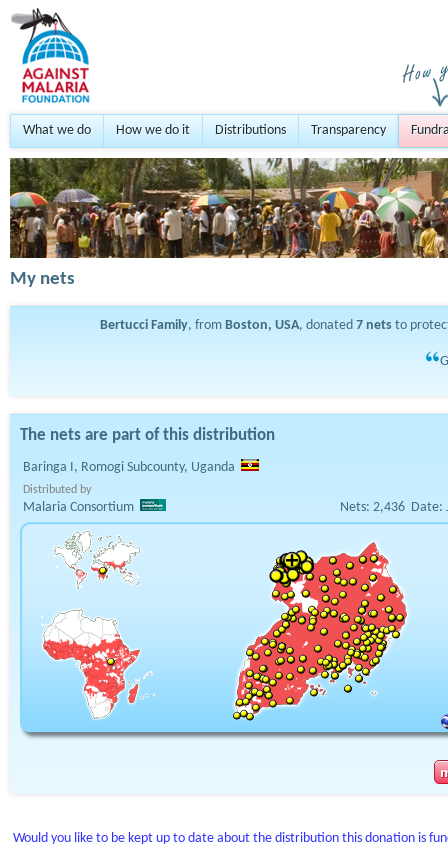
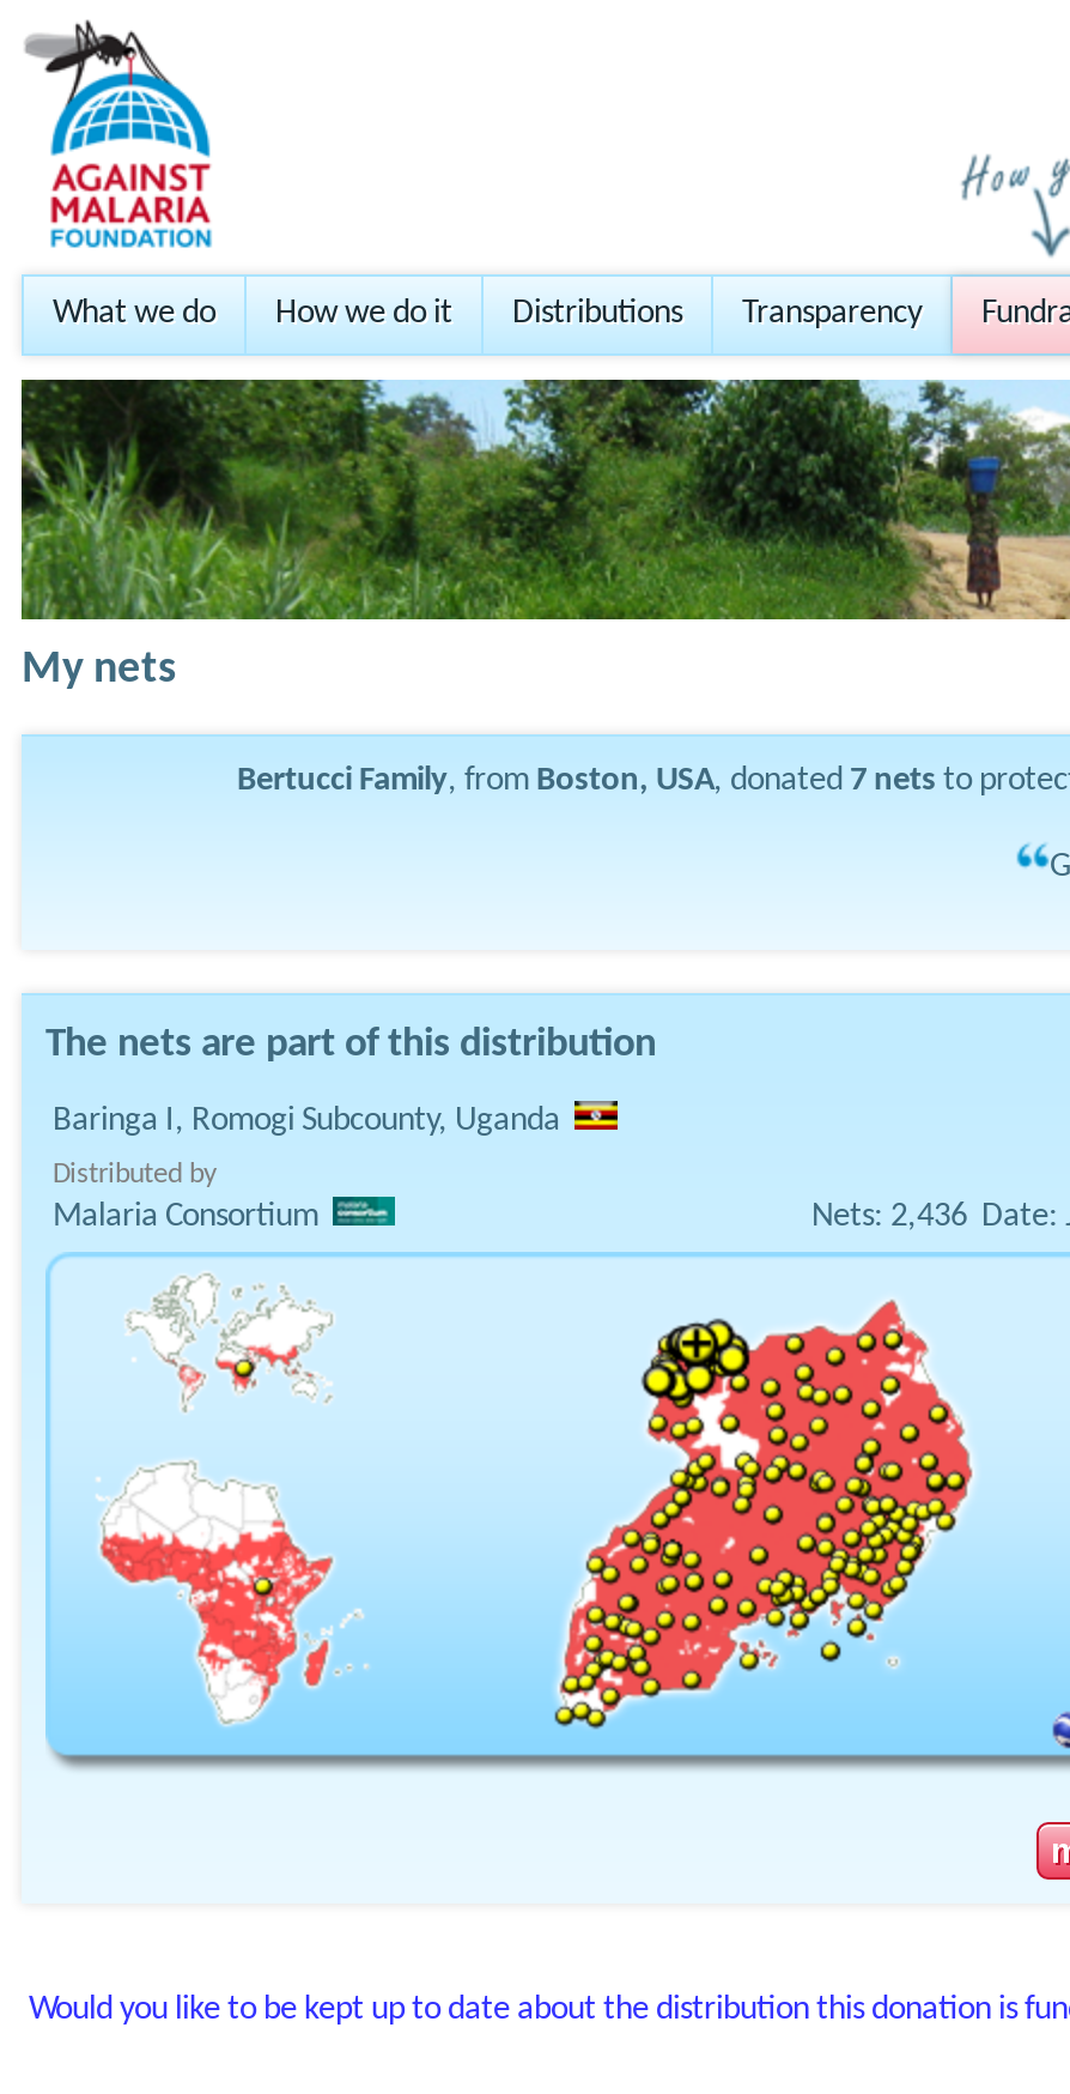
- [image]
+ [image]
